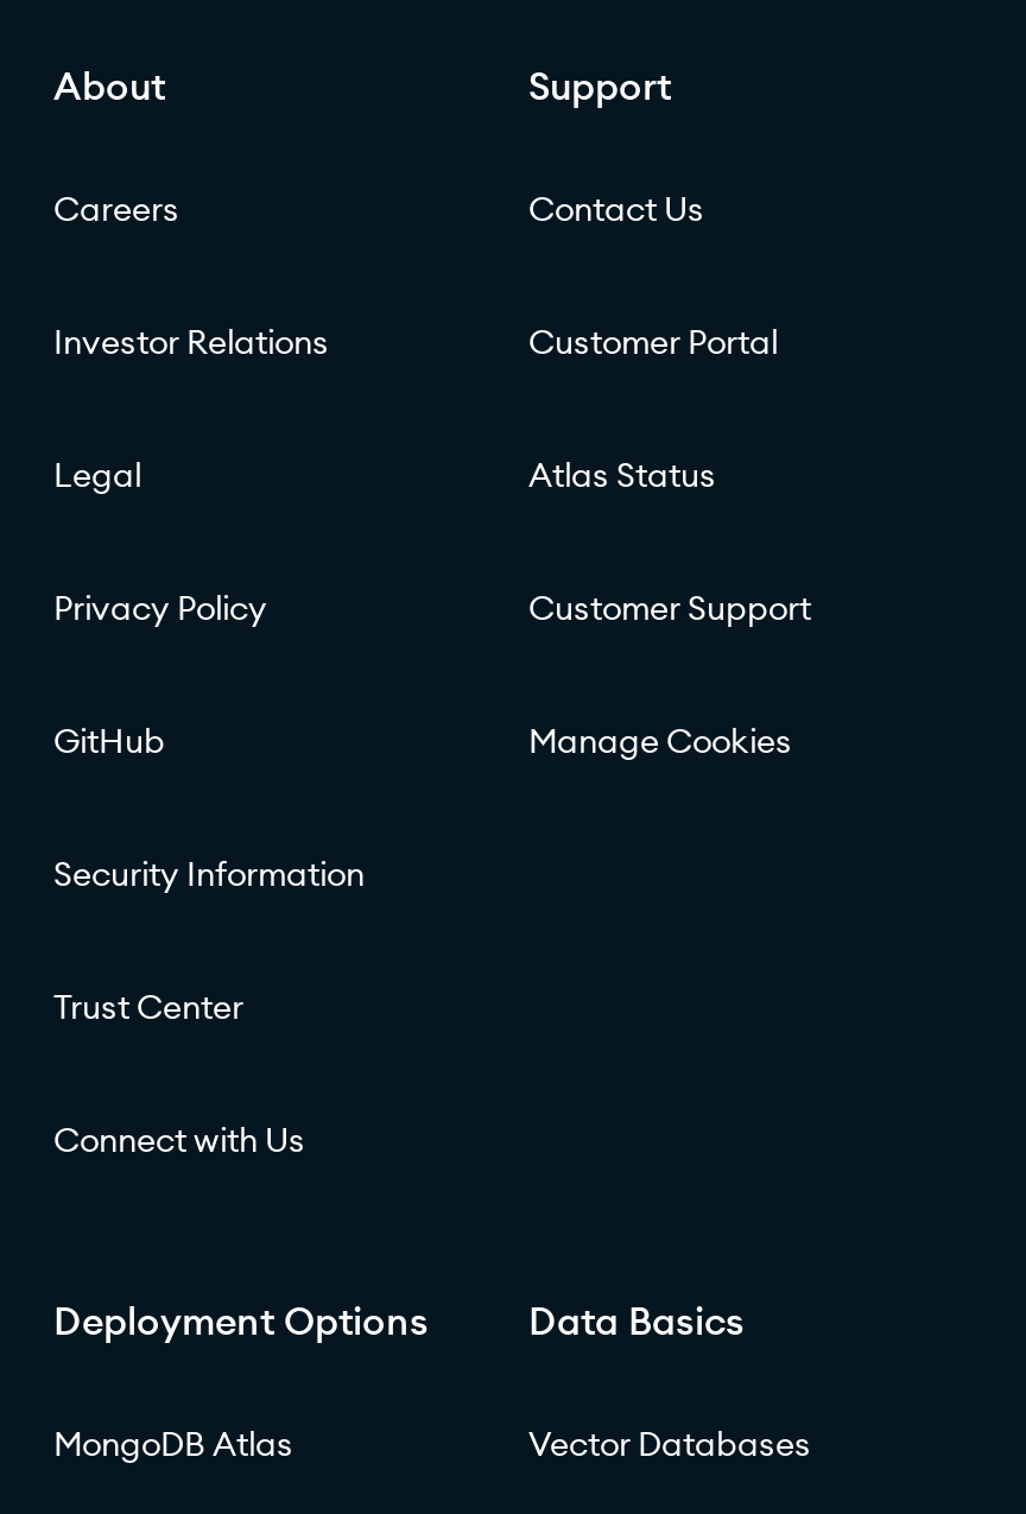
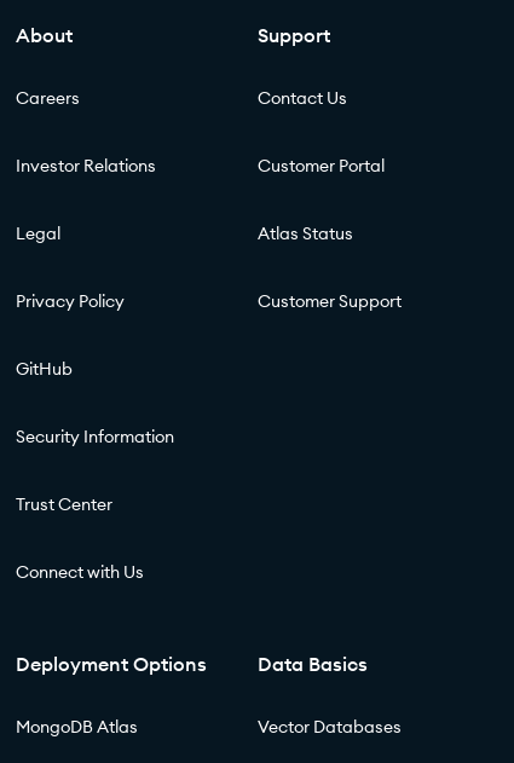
- Manage Cookies
